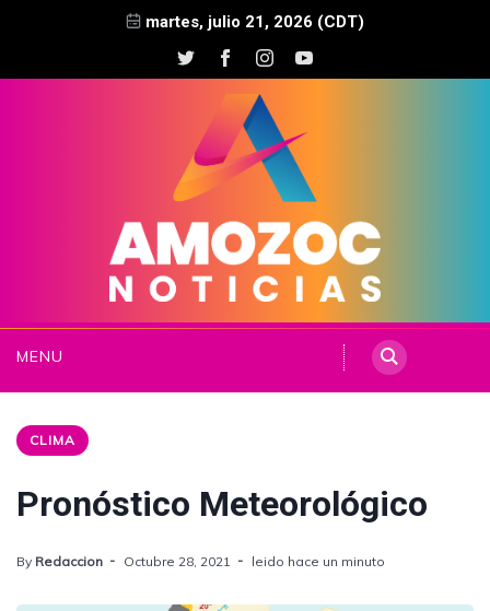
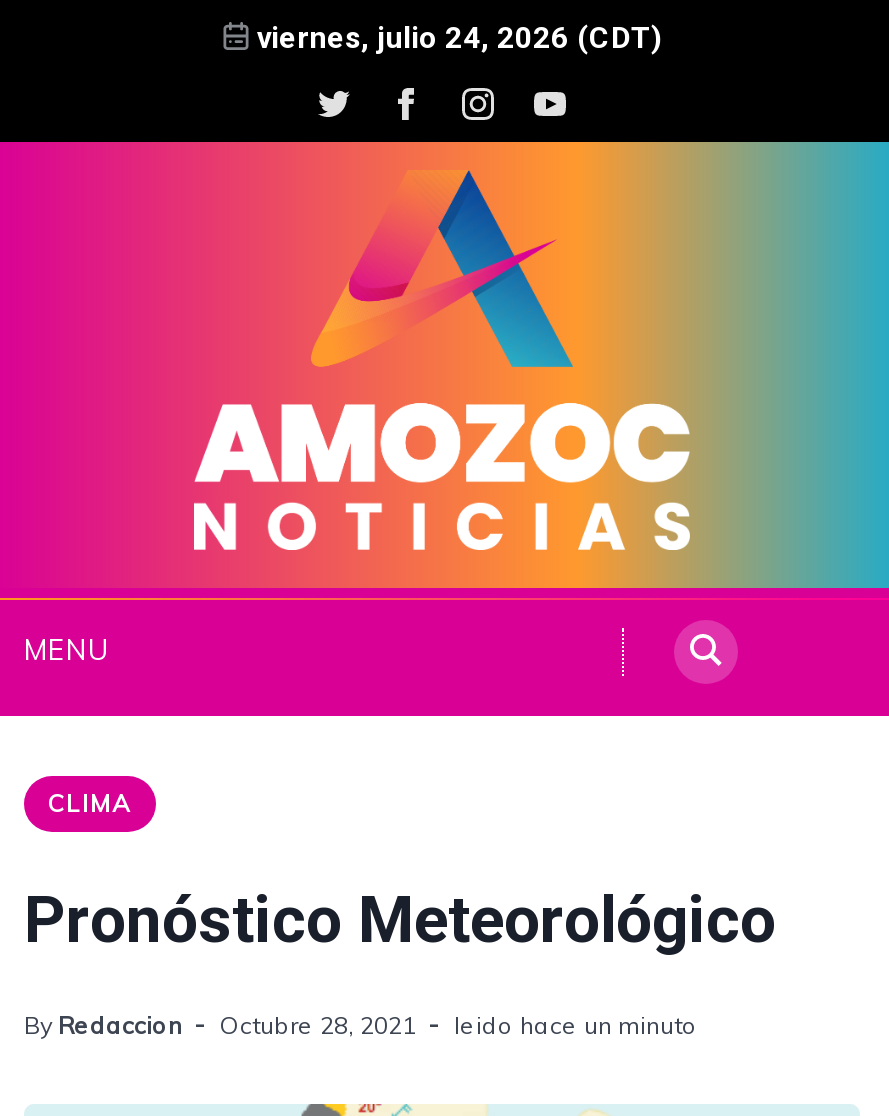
- martes, julio 21, 2026 (CDT)
+ viernes, julio 24, 2026 (CDT)
